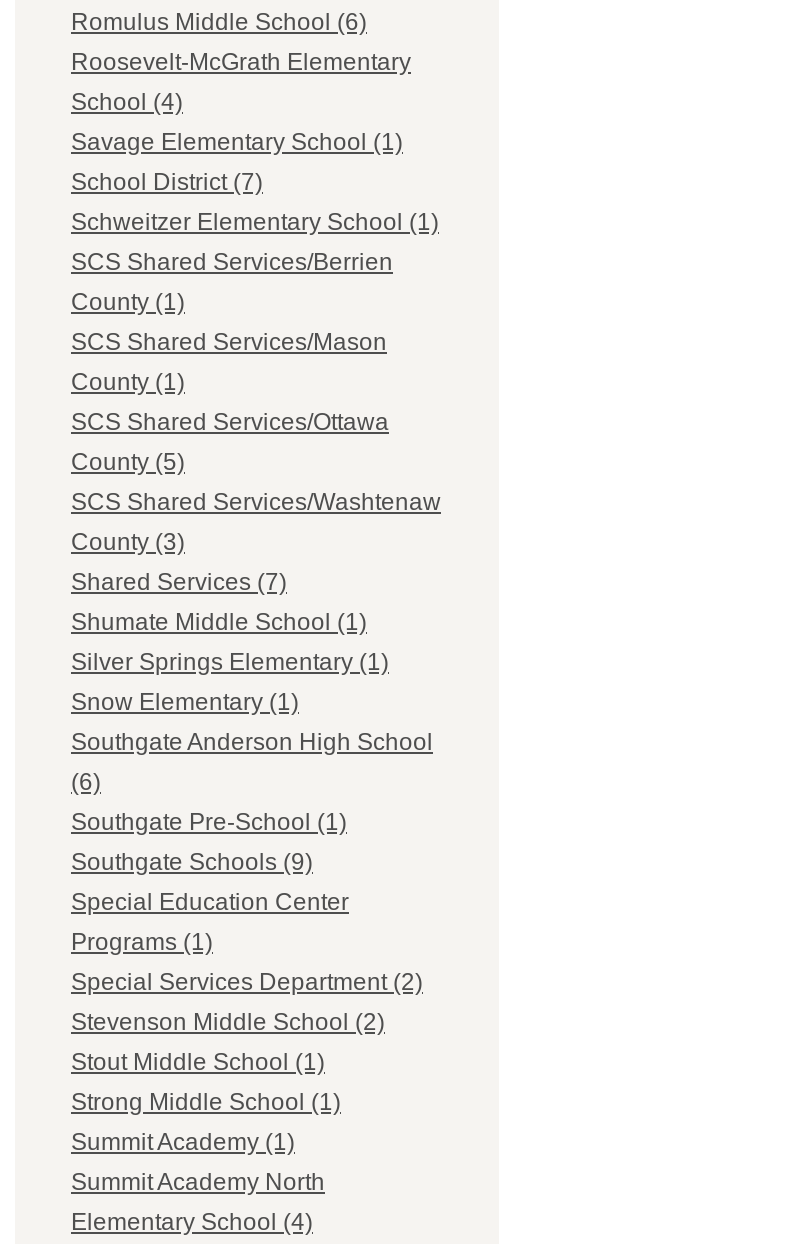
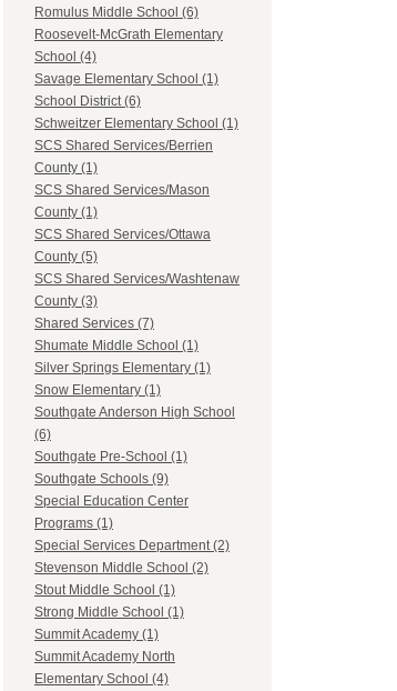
- School District (7)
+ School District (6)
